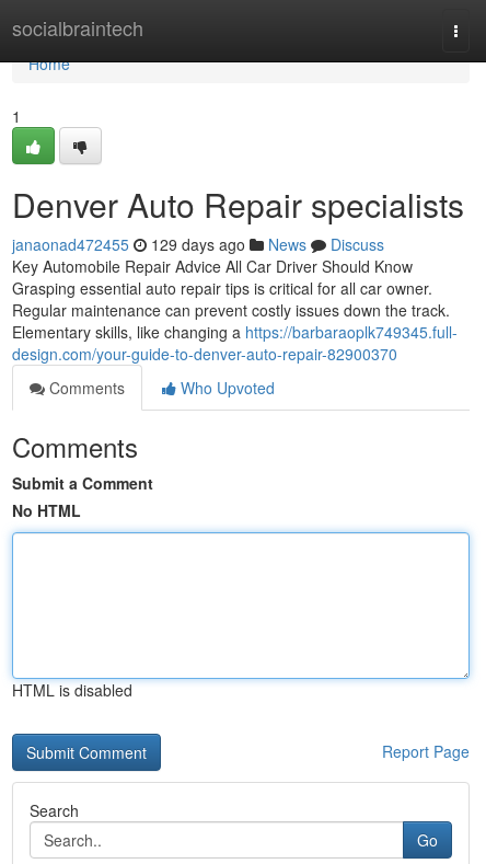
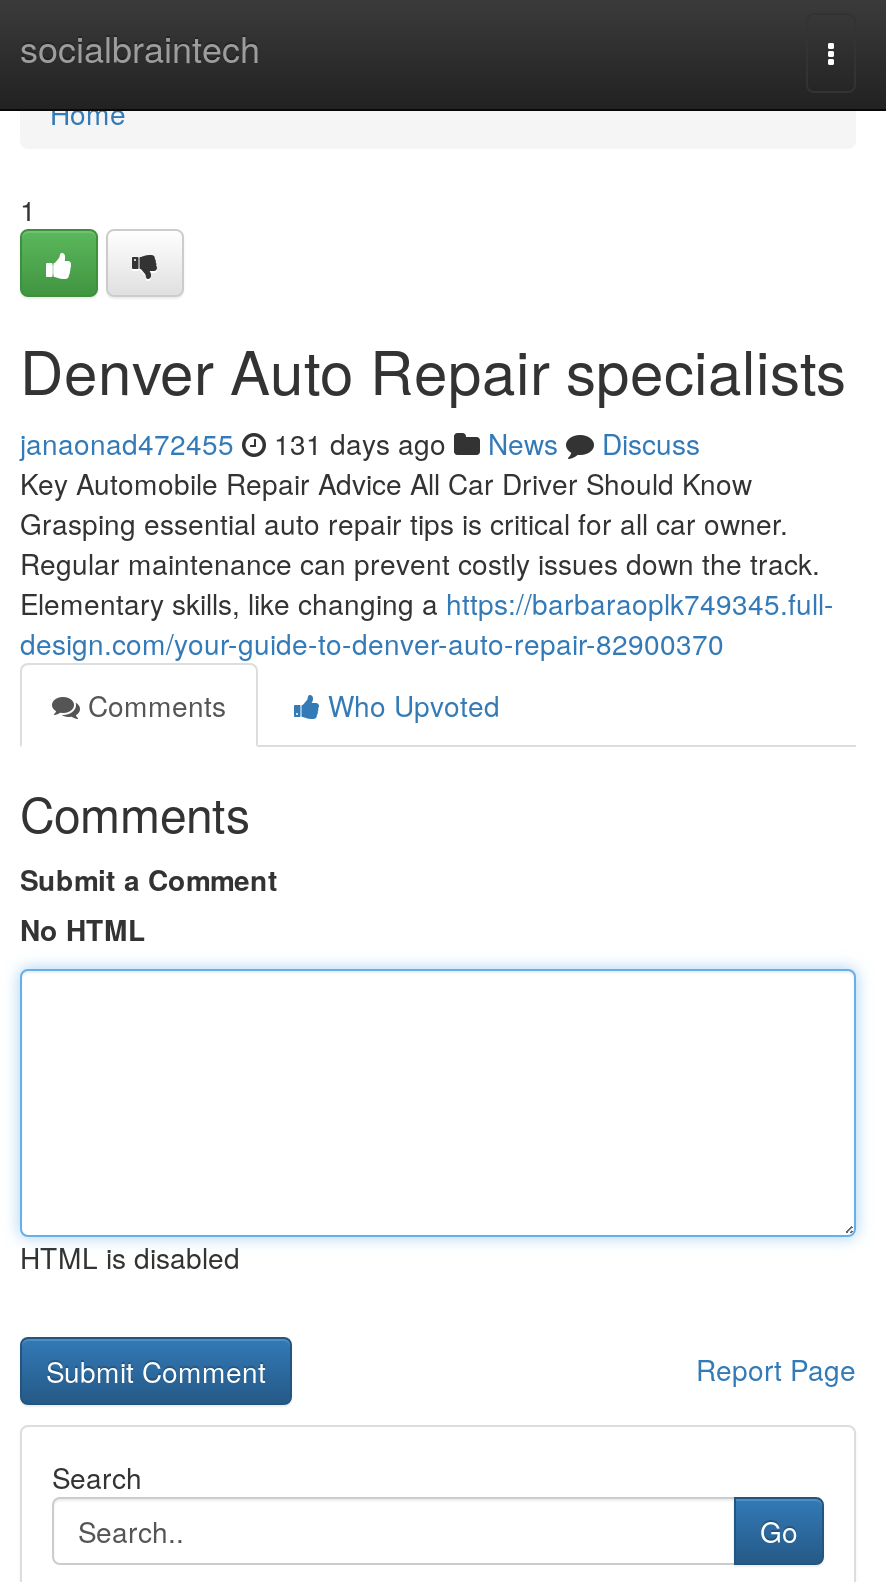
- janaonad472455 129 days ago News Discuss
+ janaonad472455 131 days ago News Discuss
